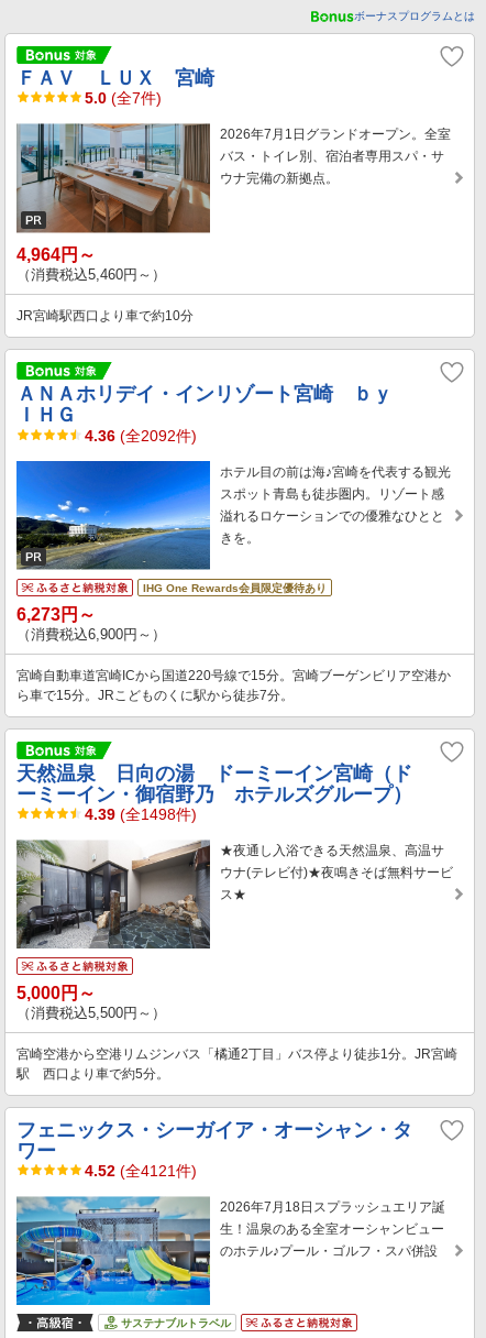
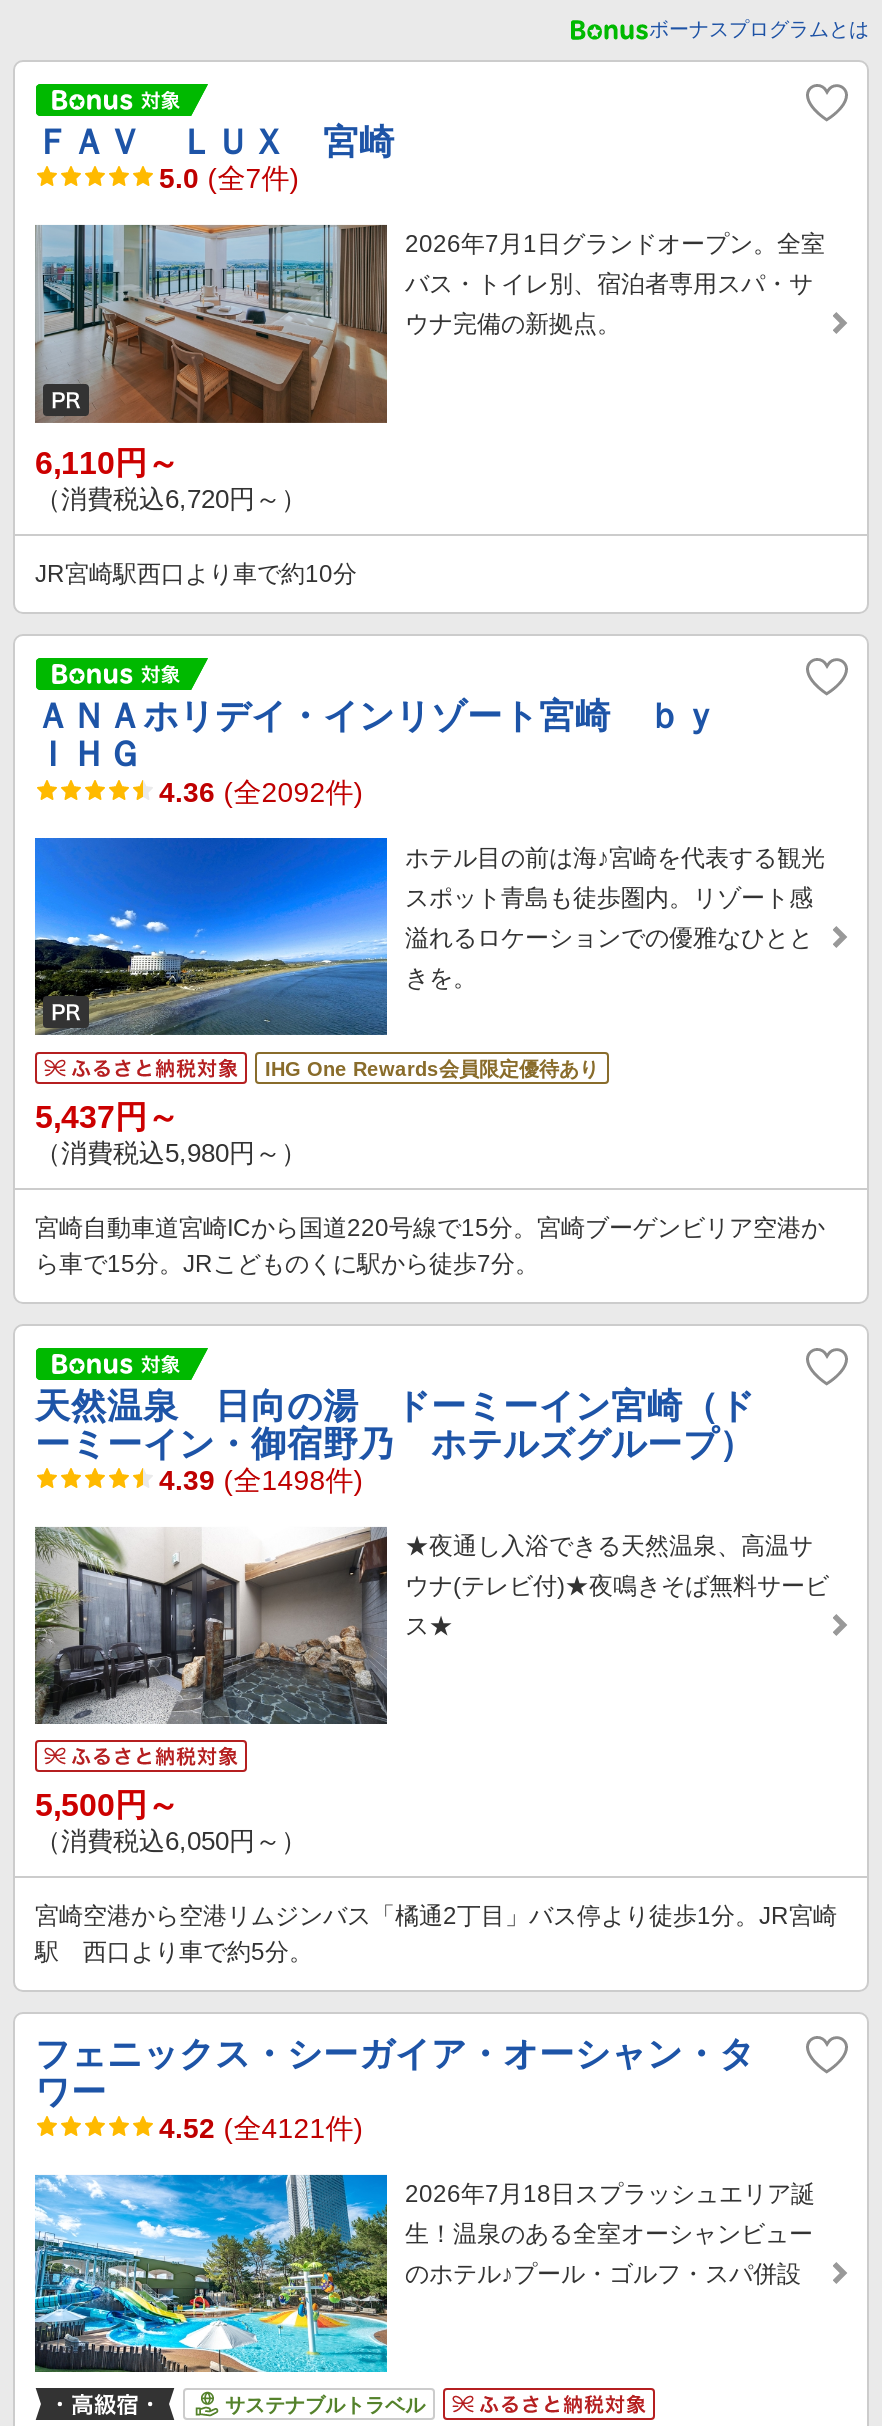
- 4,964円～
+ 6,110円～

- （消費税込5,460円～）
+ （消費税込6,720円～）

- 6,273円～
+ 5,437円～

- （消費税込6,900円～）
+ （消費税込5,980円～）

- 5,000円～
+ 5,500円～

- （消費税込5,500円～）
+ （消費税込6,050円～）

- [image]
+ [image]
